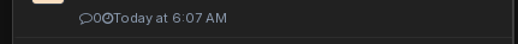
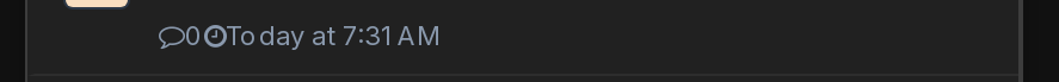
- 0 Today at 6:07 AM
+ 0 Today at 7:31 AM
